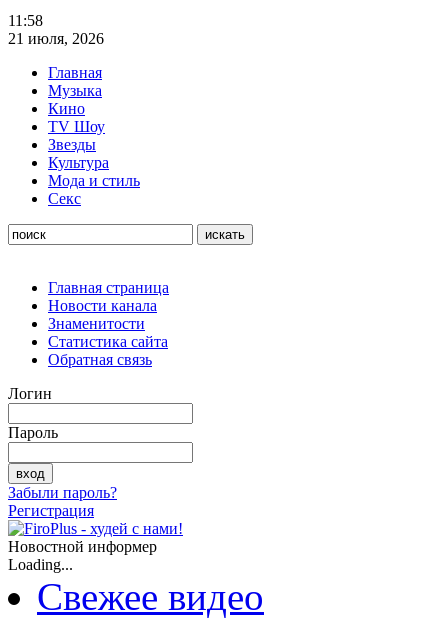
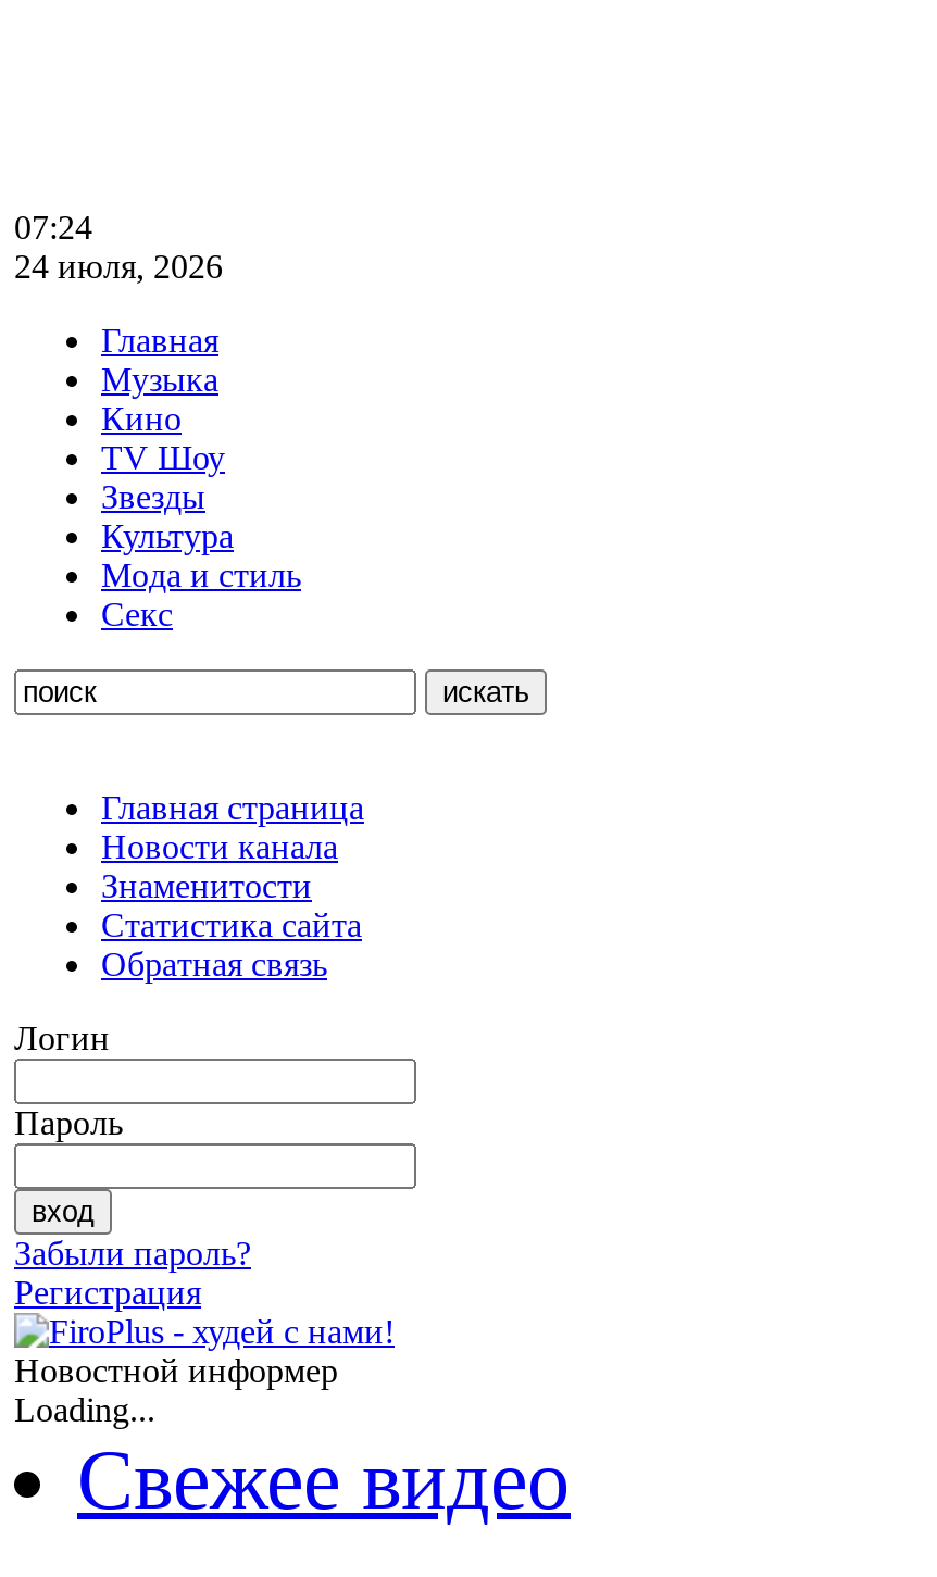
- 11:58
+ 07:24

- 21 июля, 2026
+ 24 июля, 2026
